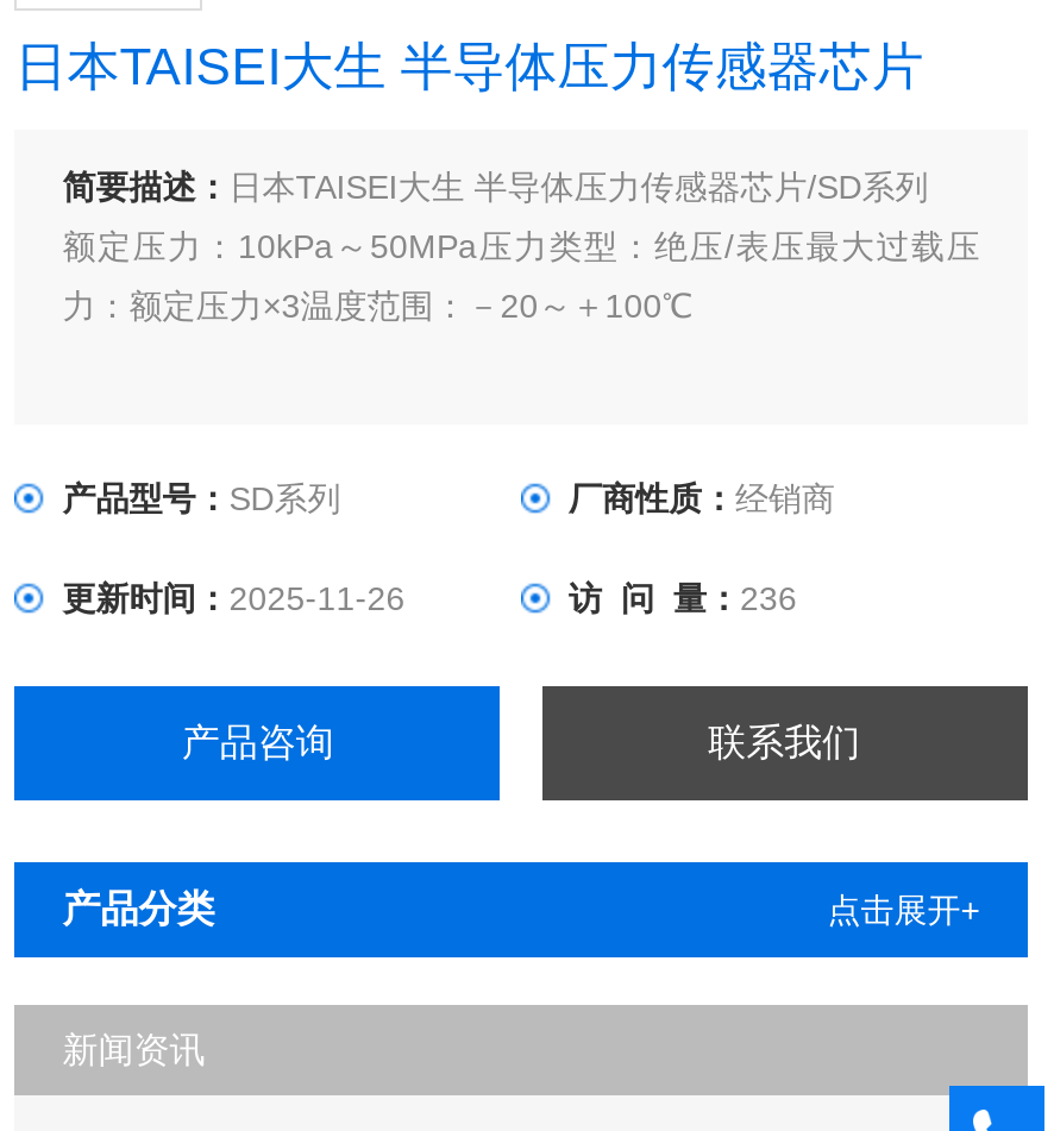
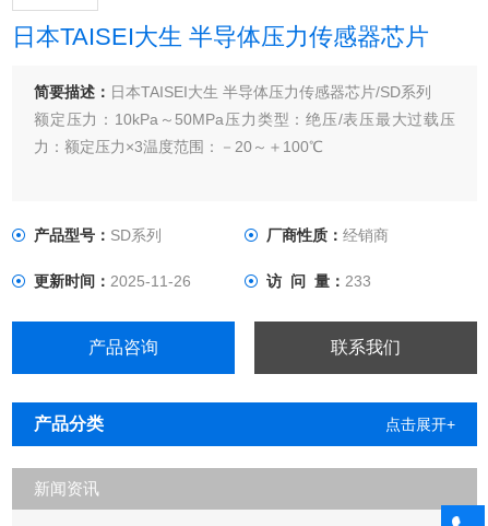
- 访 问 量：236
+ 访 问 量：233
